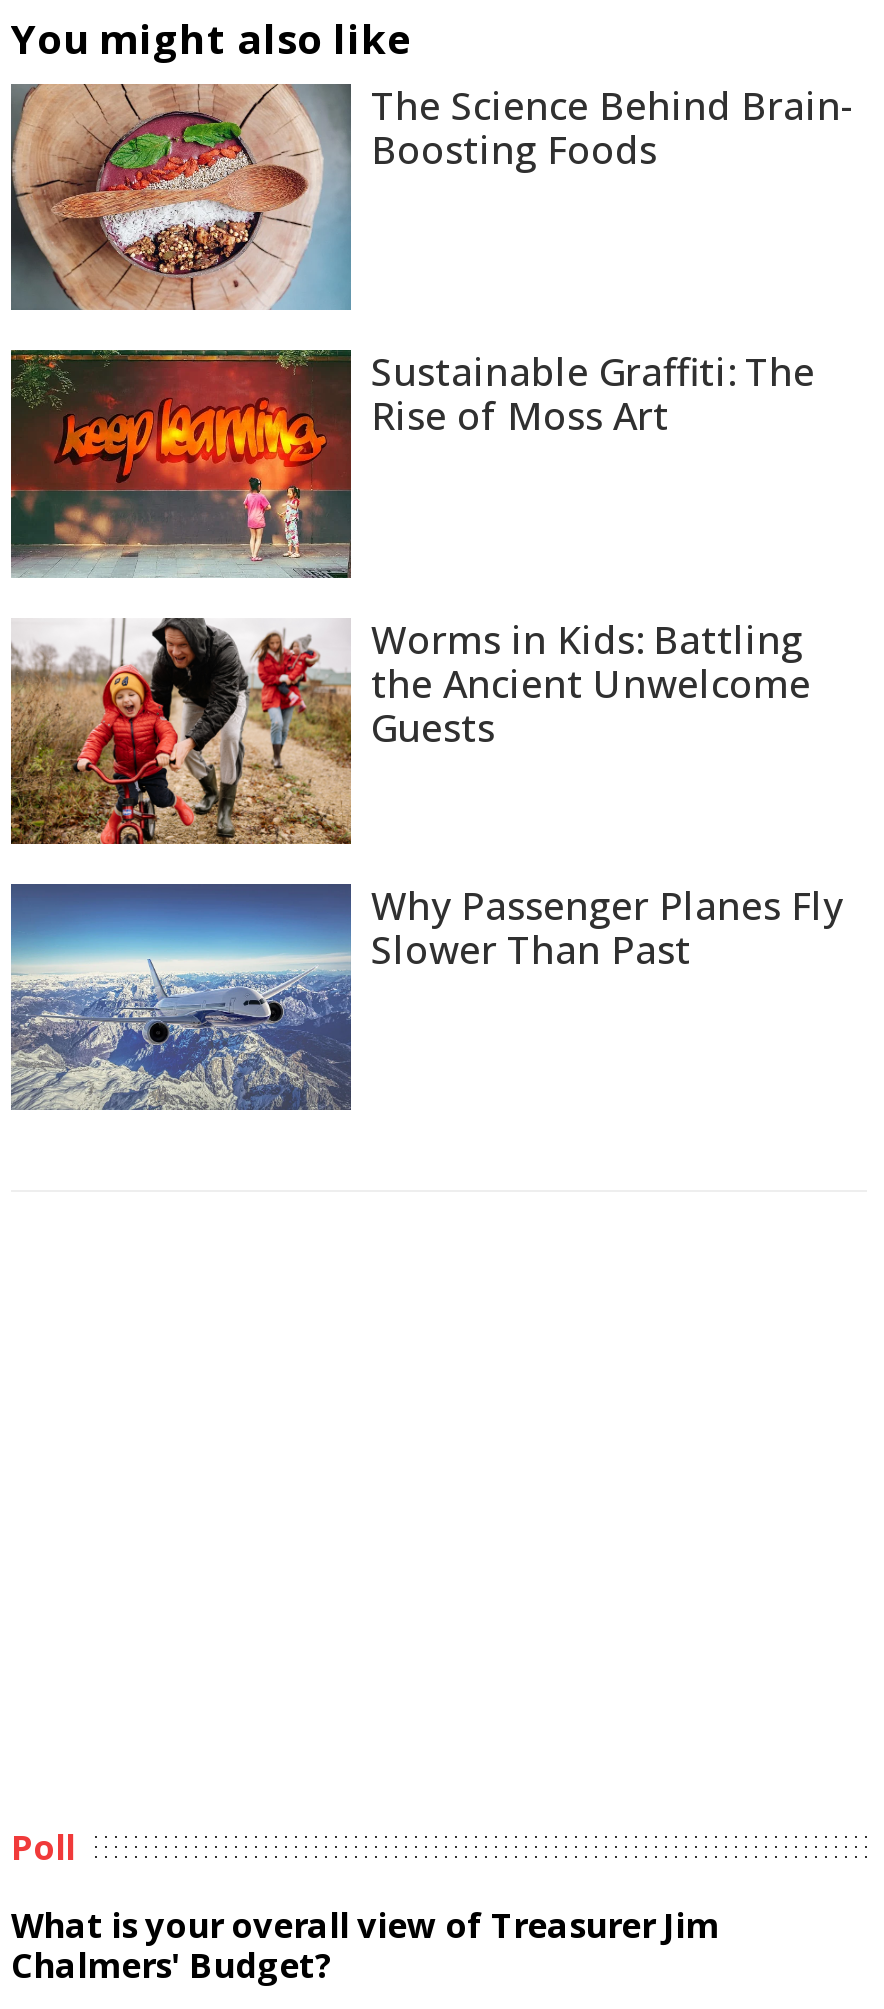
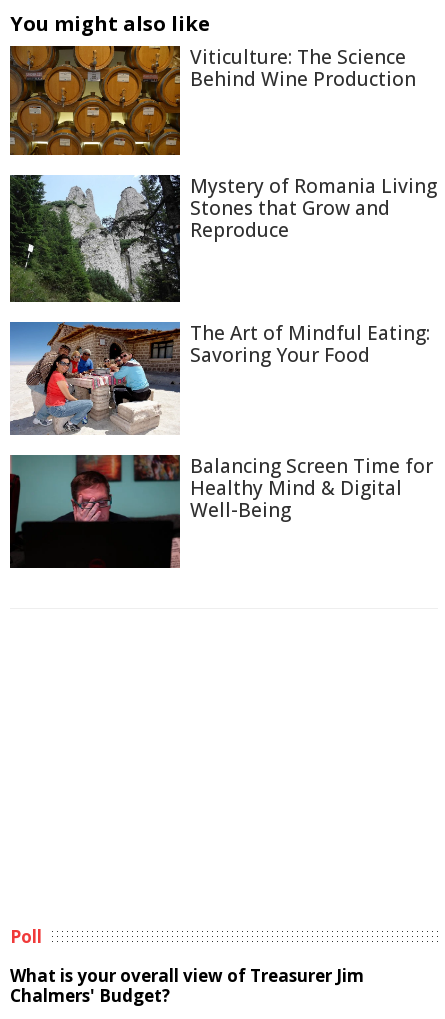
- [image]
- The Science Behind Brain-
- Boosting Foods
+ [image]
+ Viticulture: The Science
+ Behind Wine Production

- [image]
- Sustainable Graffiti: The
- Rise of Moss Art
+ [image]
+ Mystery of Romania Living
+ Stones that Grow and
+ Reproduce

- [image]
- Worms in Kids: Battling
- the Ancient Unwelcome
- Guests
+ [image]
+ The Art of Mindful Eating:
+ Savoring Your Food

- [image]
- Why Passenger Planes Fly
- Slower Than Past
+ [image]
+ Balancing Screen Time for
+ Healthy Mind & Digital
+ Well-Being
